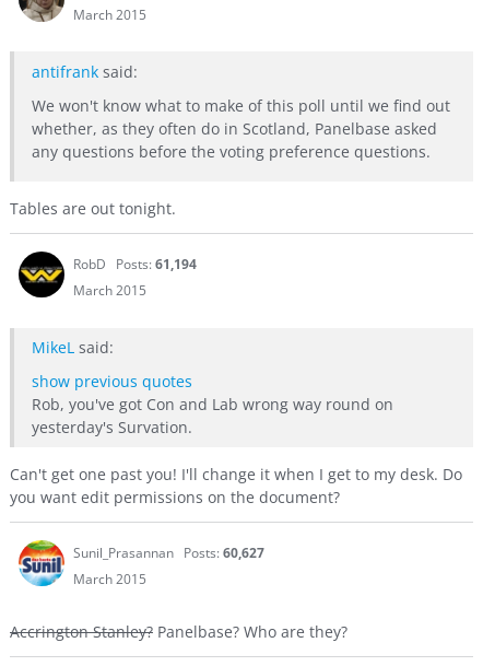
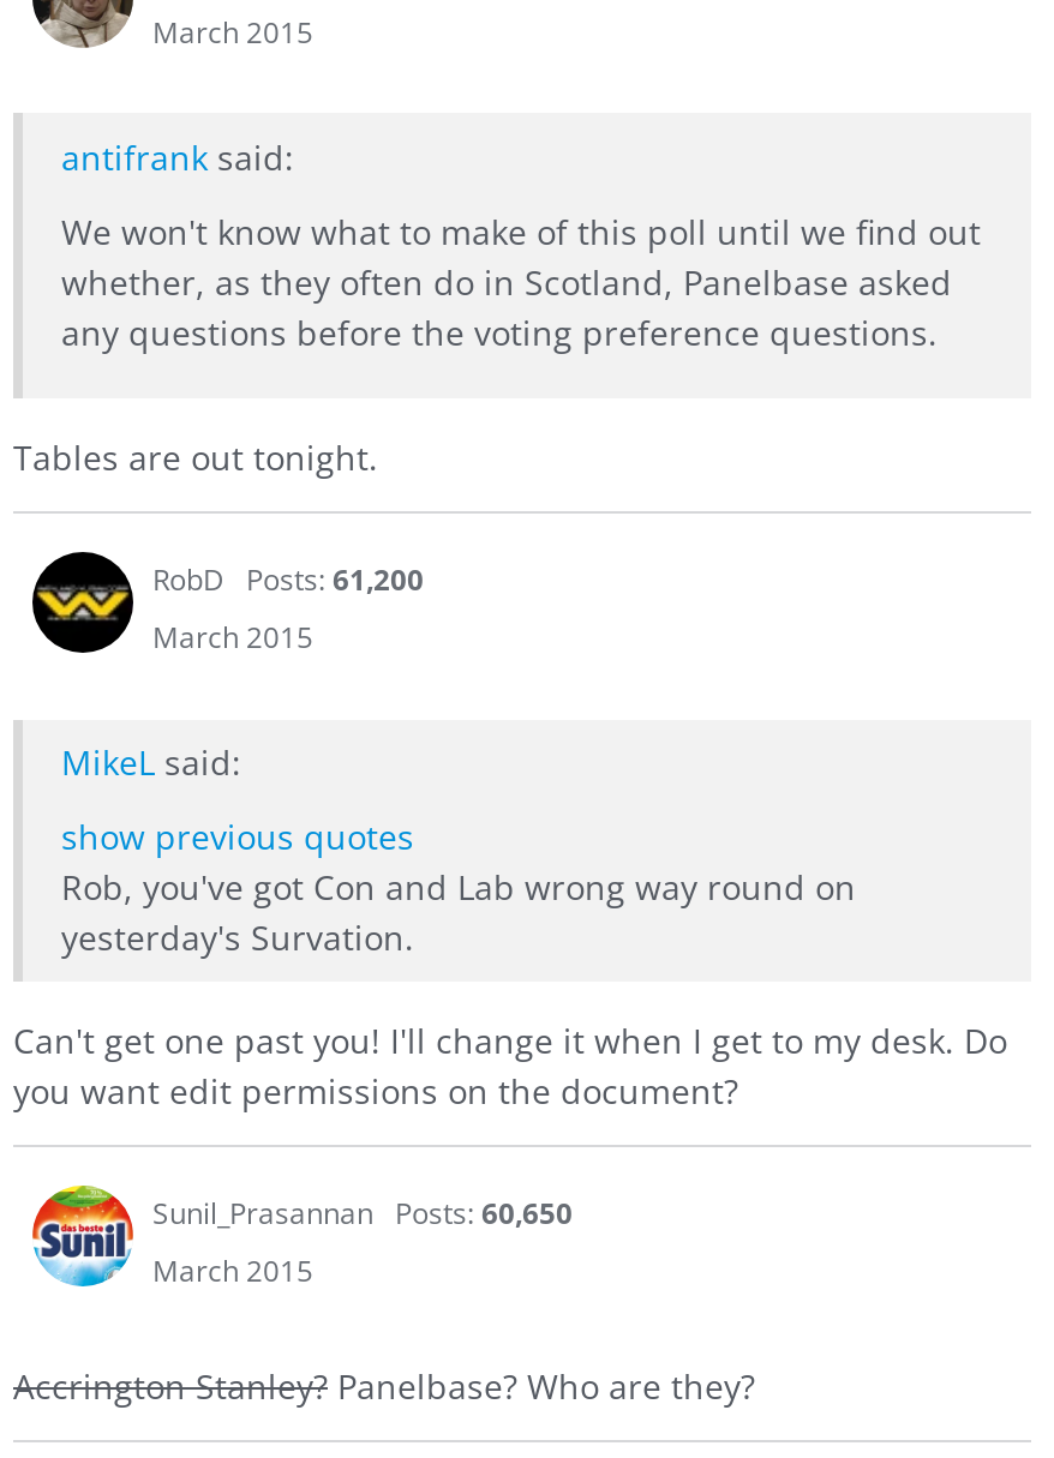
- RobD Posts: 61,194
+ RobD Posts: 61,200

- Sunil_Prasannan Posts: 60,627
+ Sunil_Prasannan Posts: 60,650
